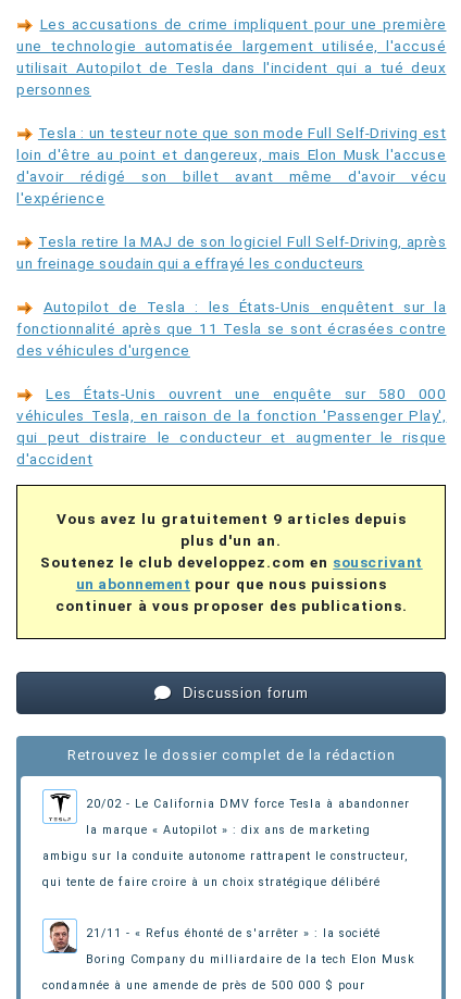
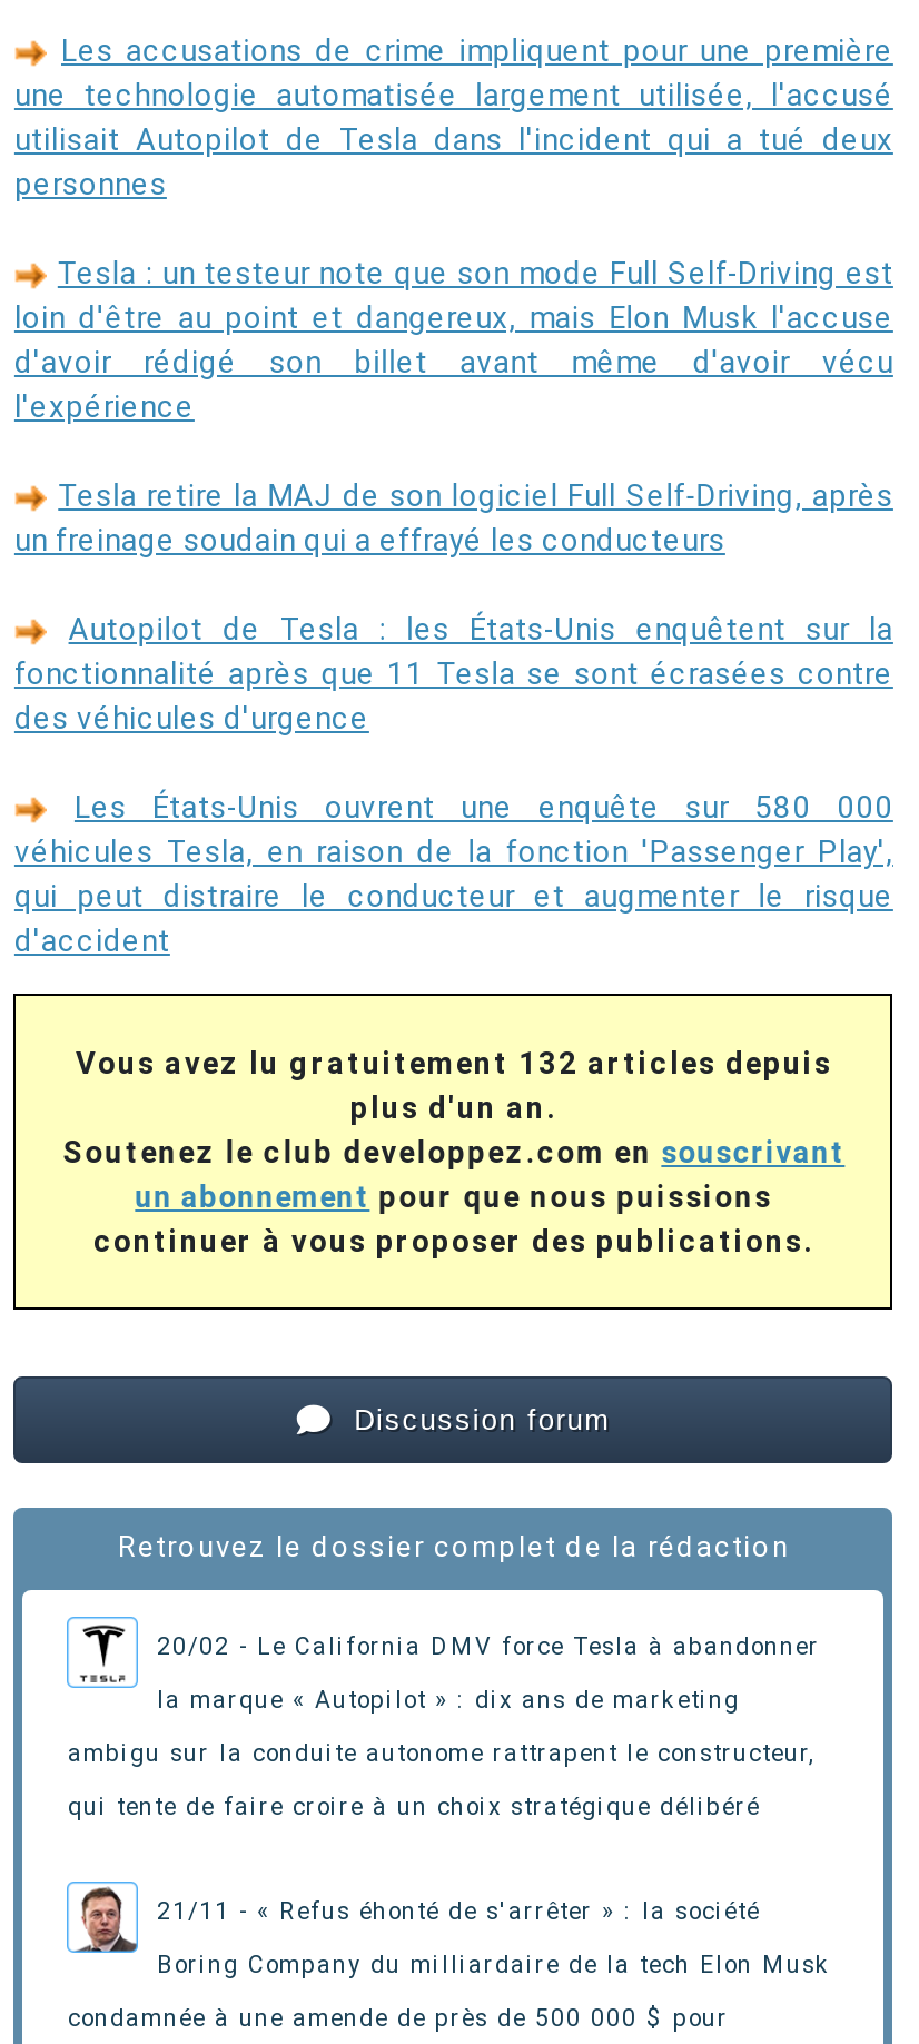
- Vous avez lu gratuitement 9 articles depuis
+ Vous avez lu gratuitement 132 articles depuis
